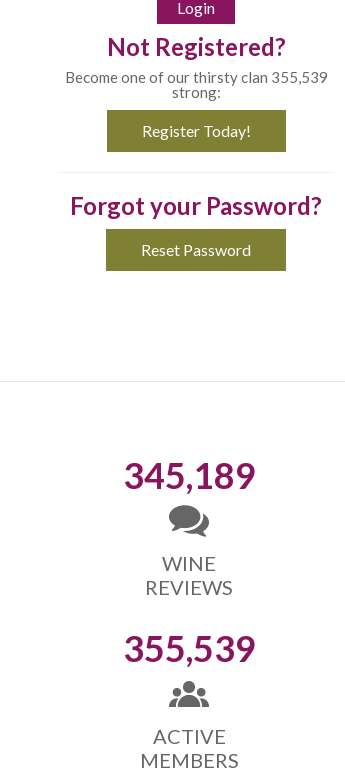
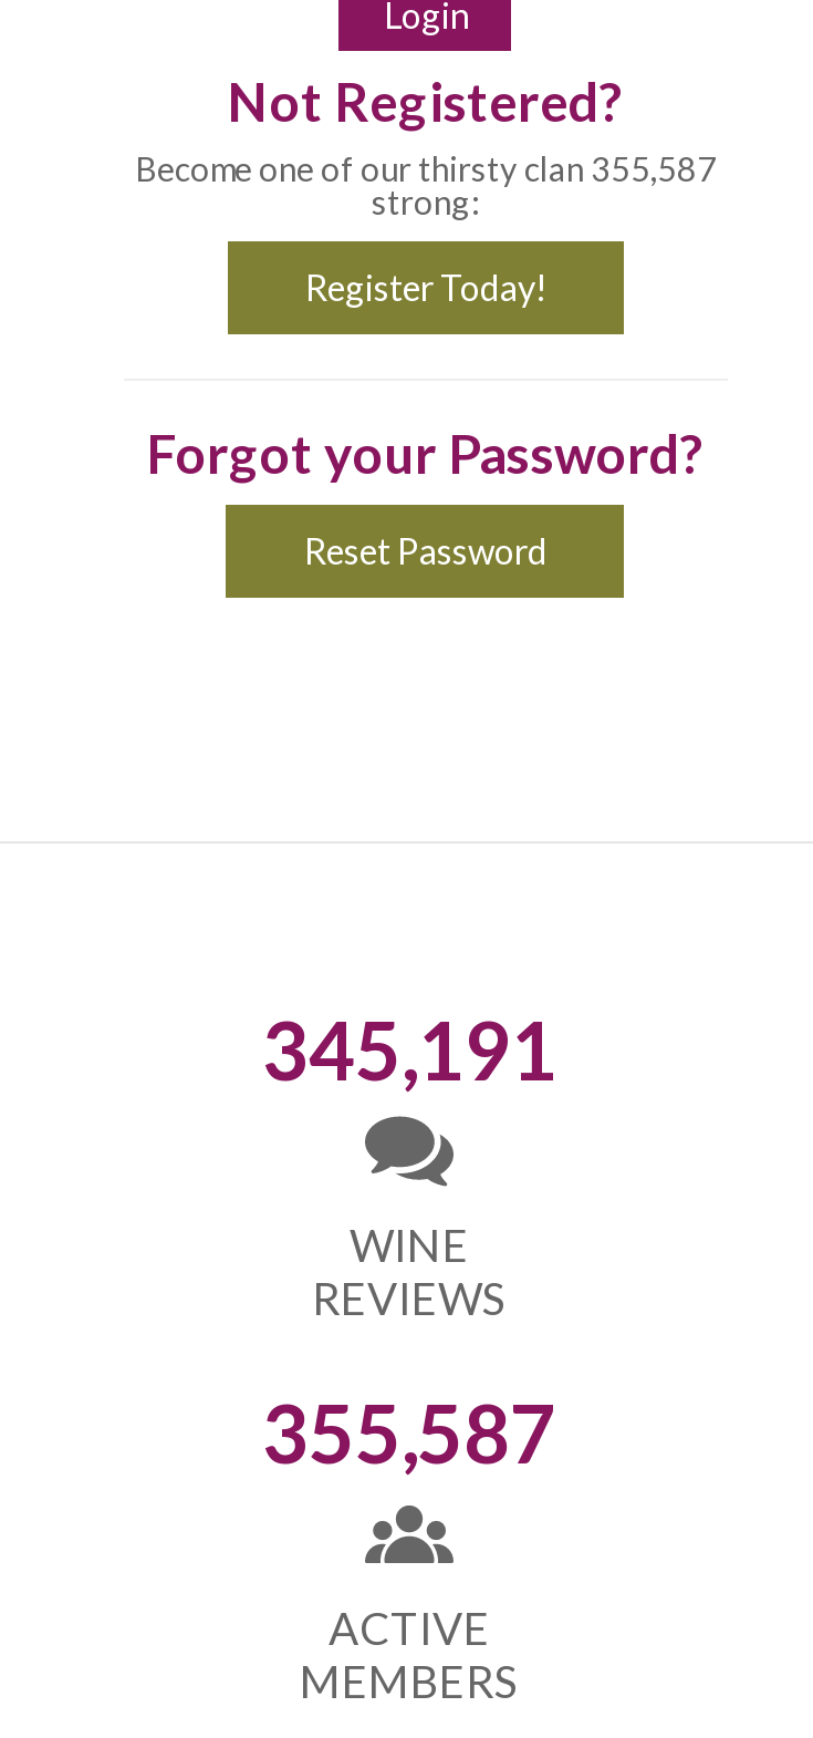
- Become one of our thirsty clan 355,539
+ Become one of our thirsty clan 355,587

- 345,189
+ 345,191

- 355,539
+ 355,587
